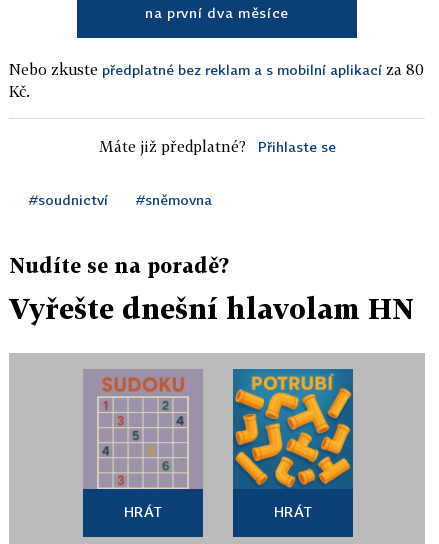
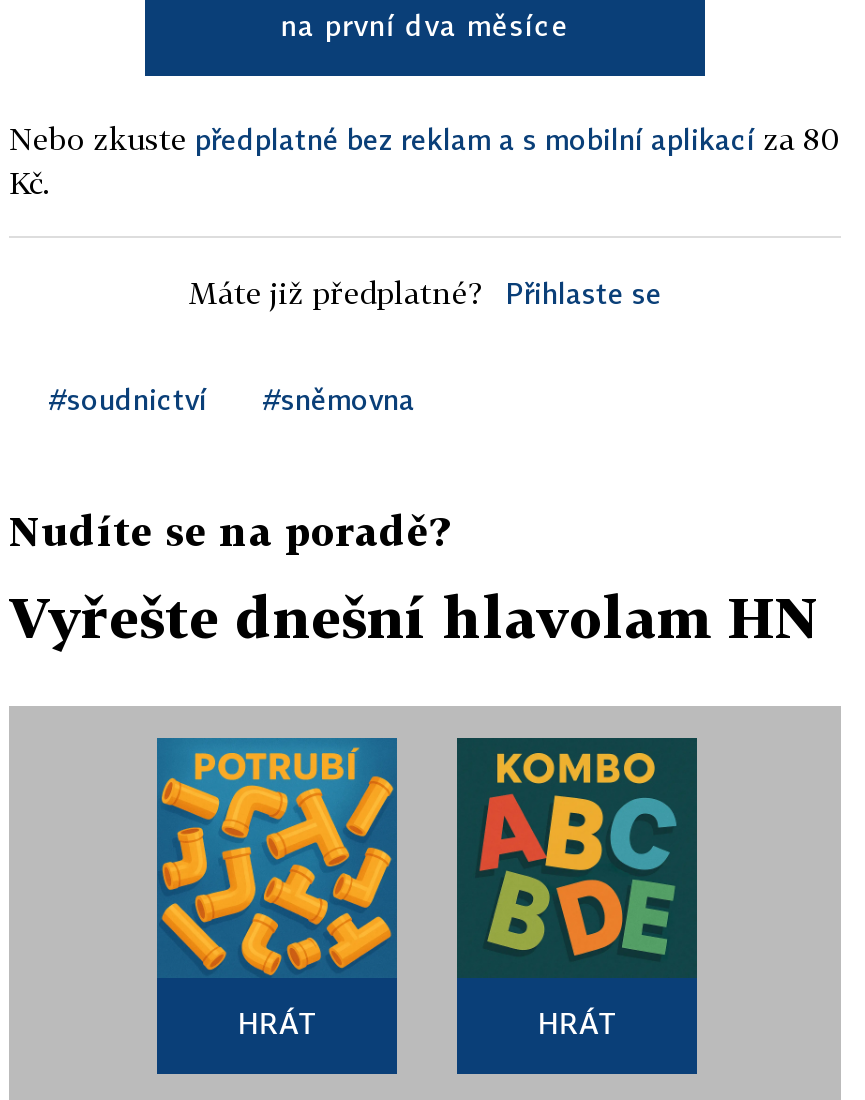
- [image]
+ [image]

- [image]
+ [image]
